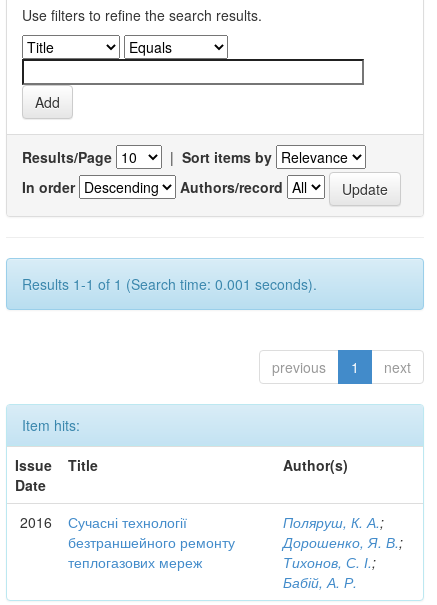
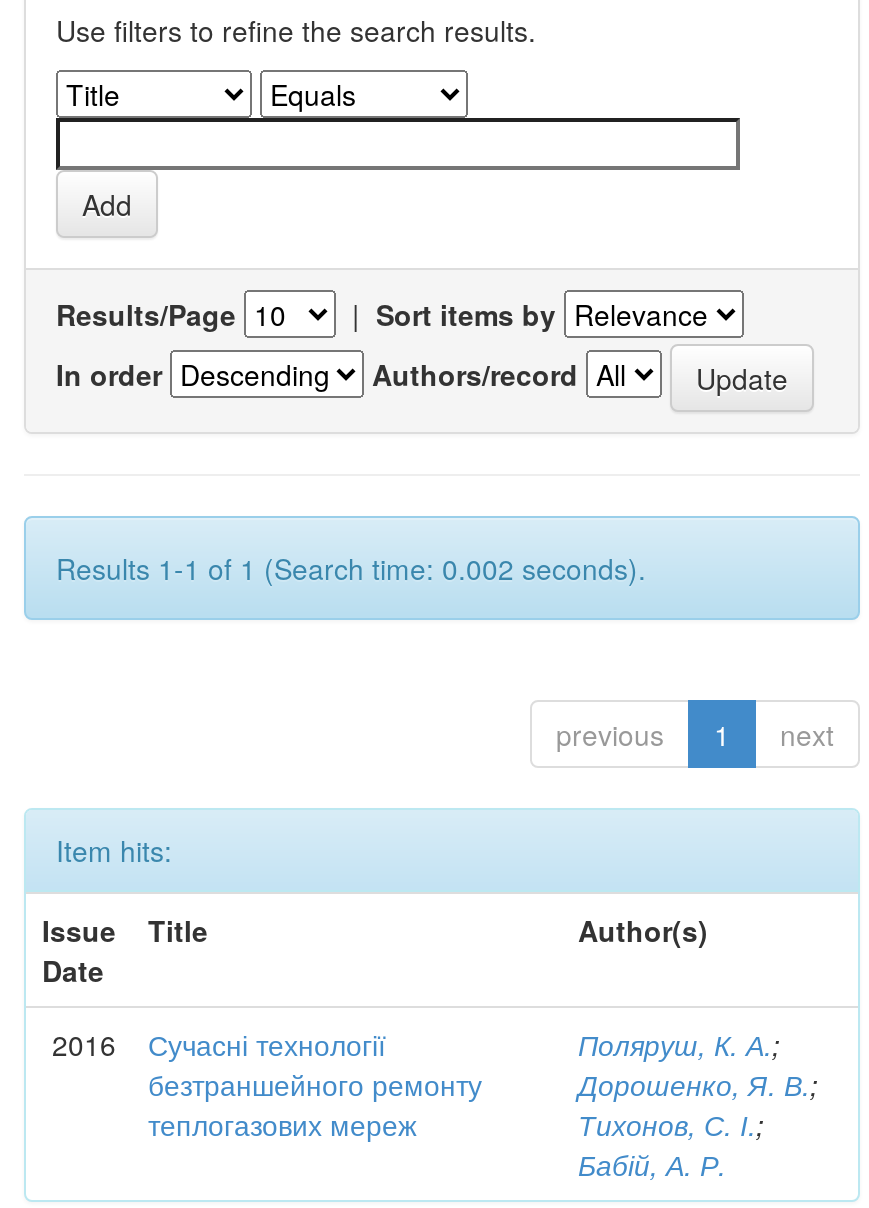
- Results 1-1 of 1 (Search time: 0.001 seconds).
+ Results 1-1 of 1 (Search time: 0.002 seconds).
